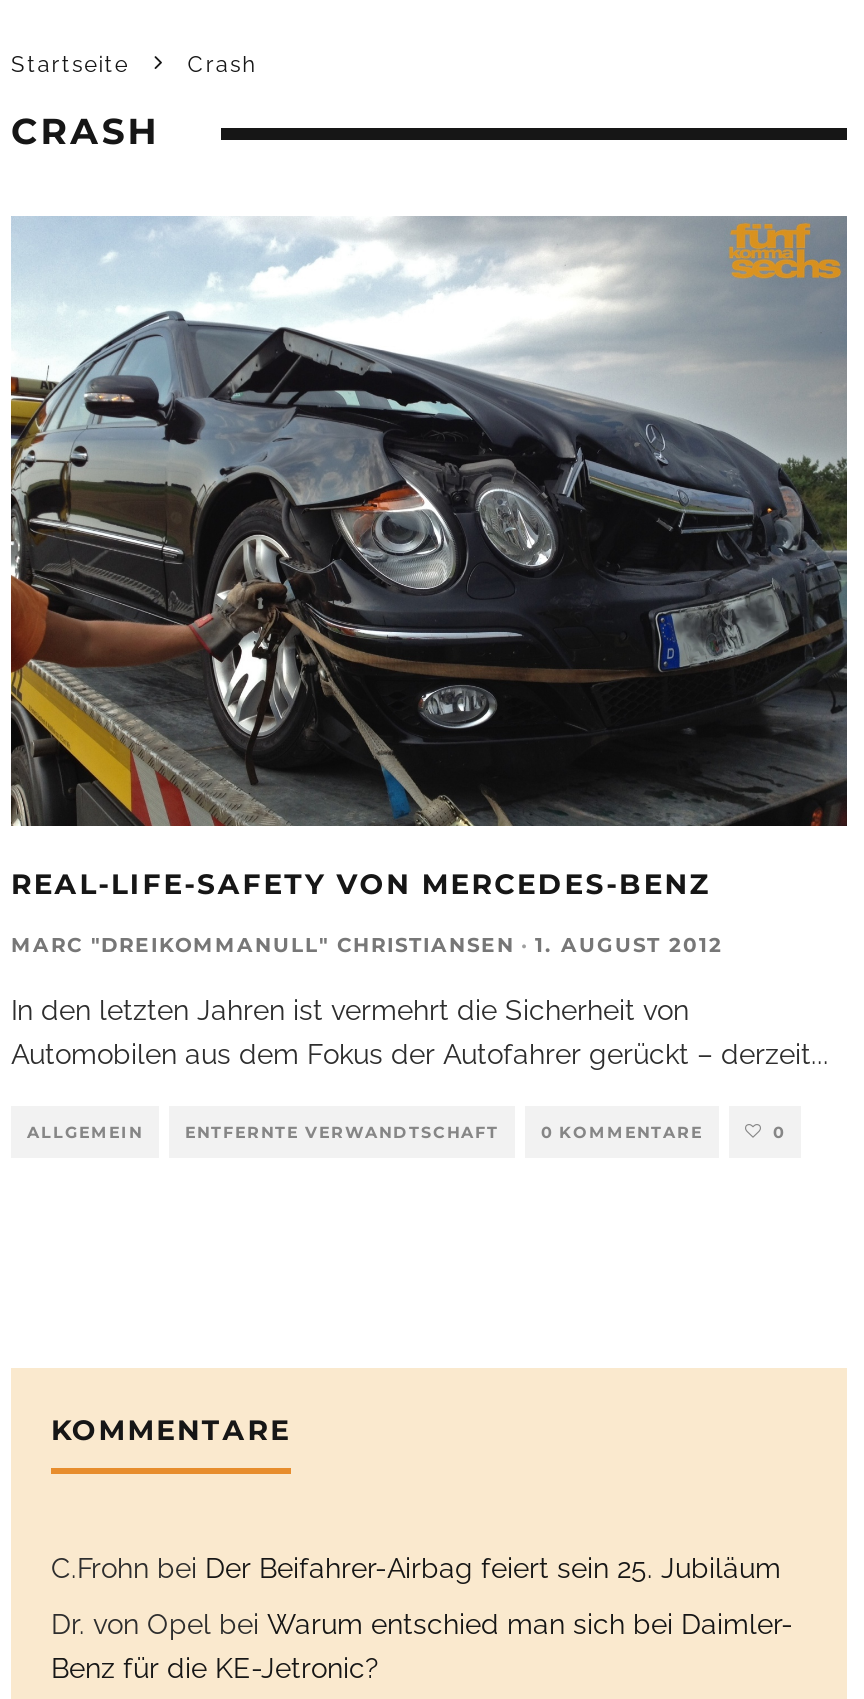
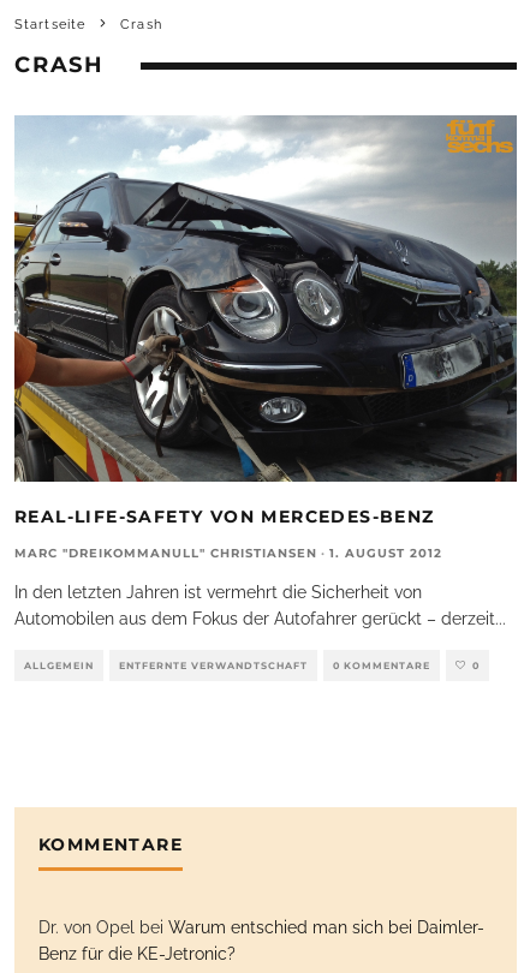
- C.Frohn bei Der Beifahrer-Airbag feiert sein 25. Jubiläum
